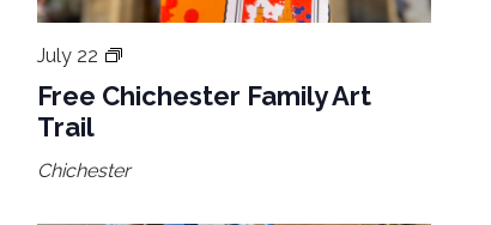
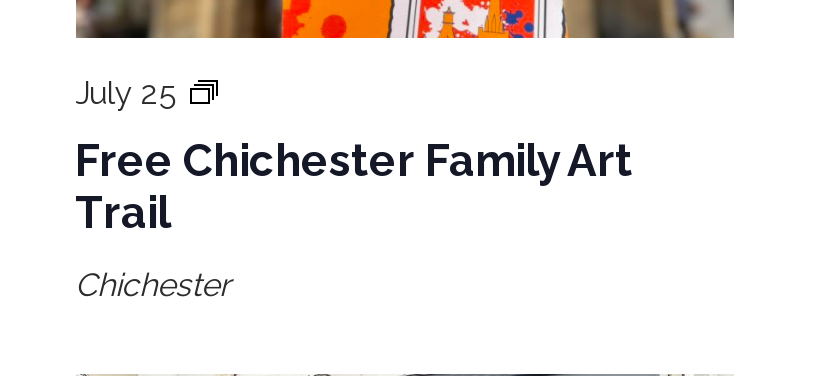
- July 22
+ July 25
